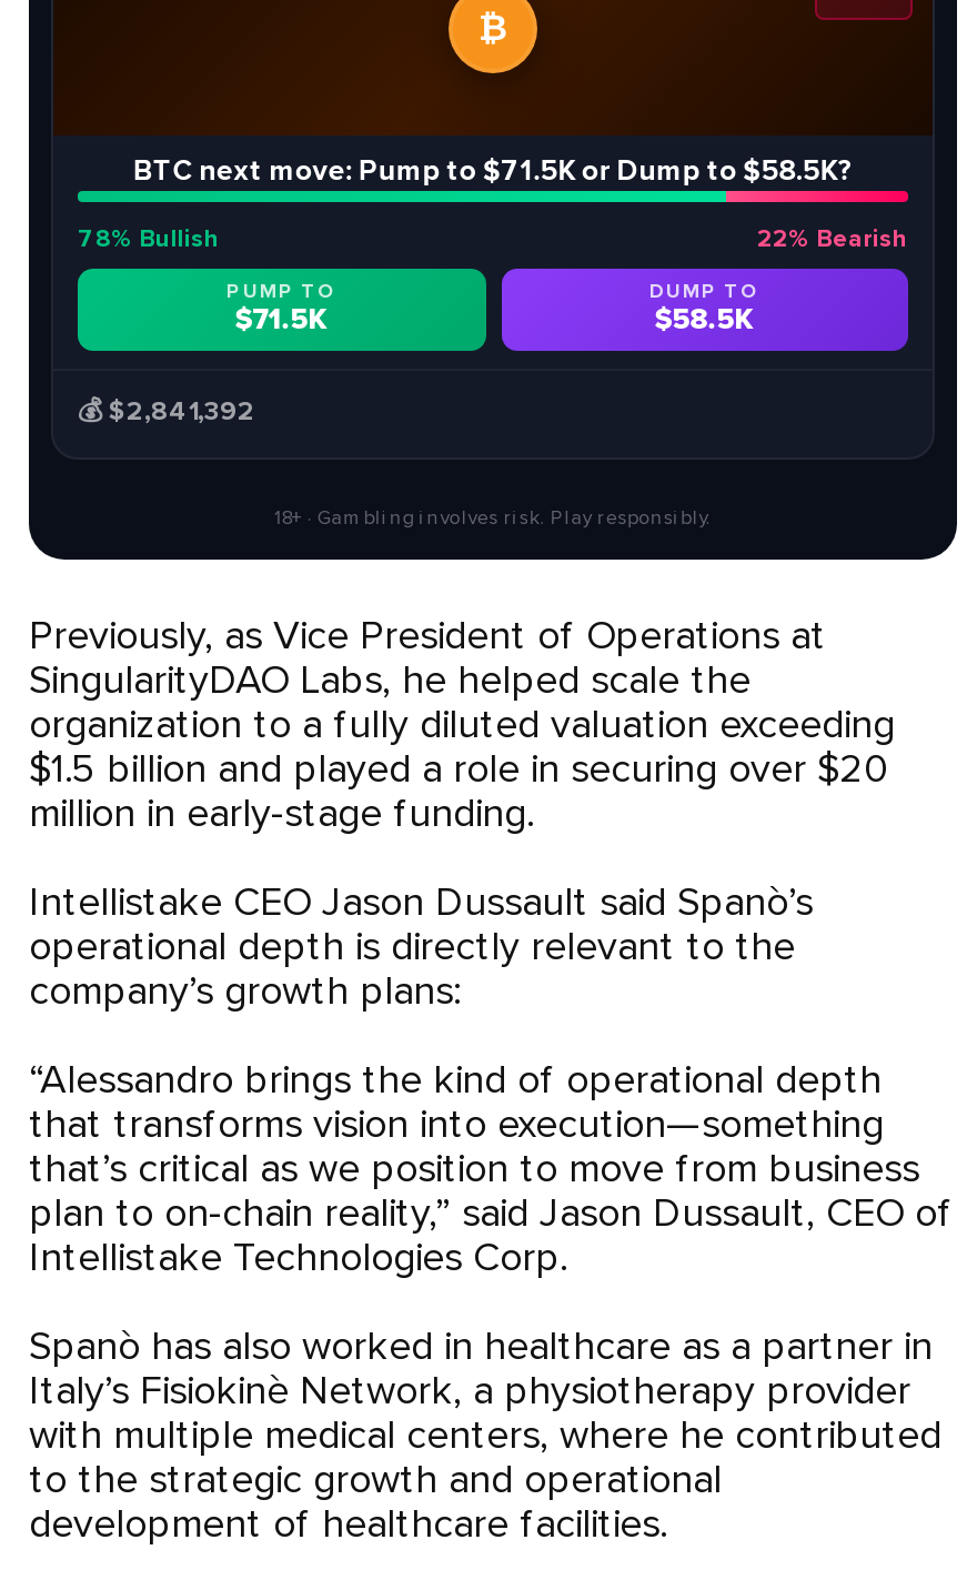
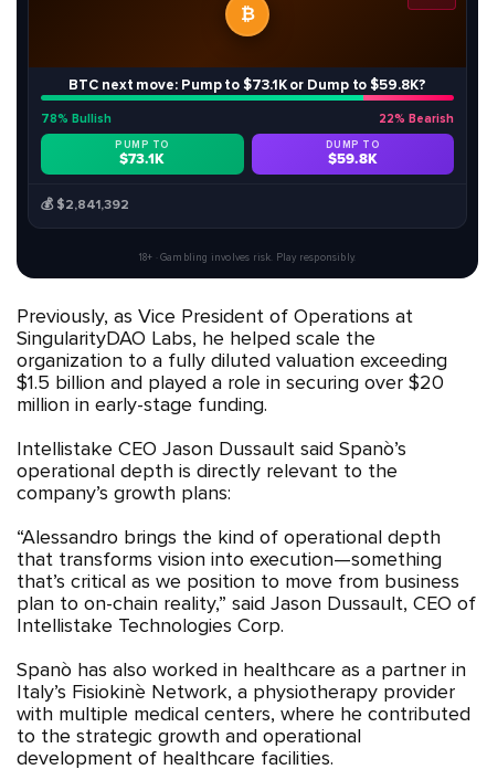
- BTC next move: Pump to $71.5K or Dump to $58.5K?
+ BTC next move: Pump to $73.1K or Dump to $59.8K?

- $71.5K
+ $73.1K

- $58.5K
+ $59.8K
